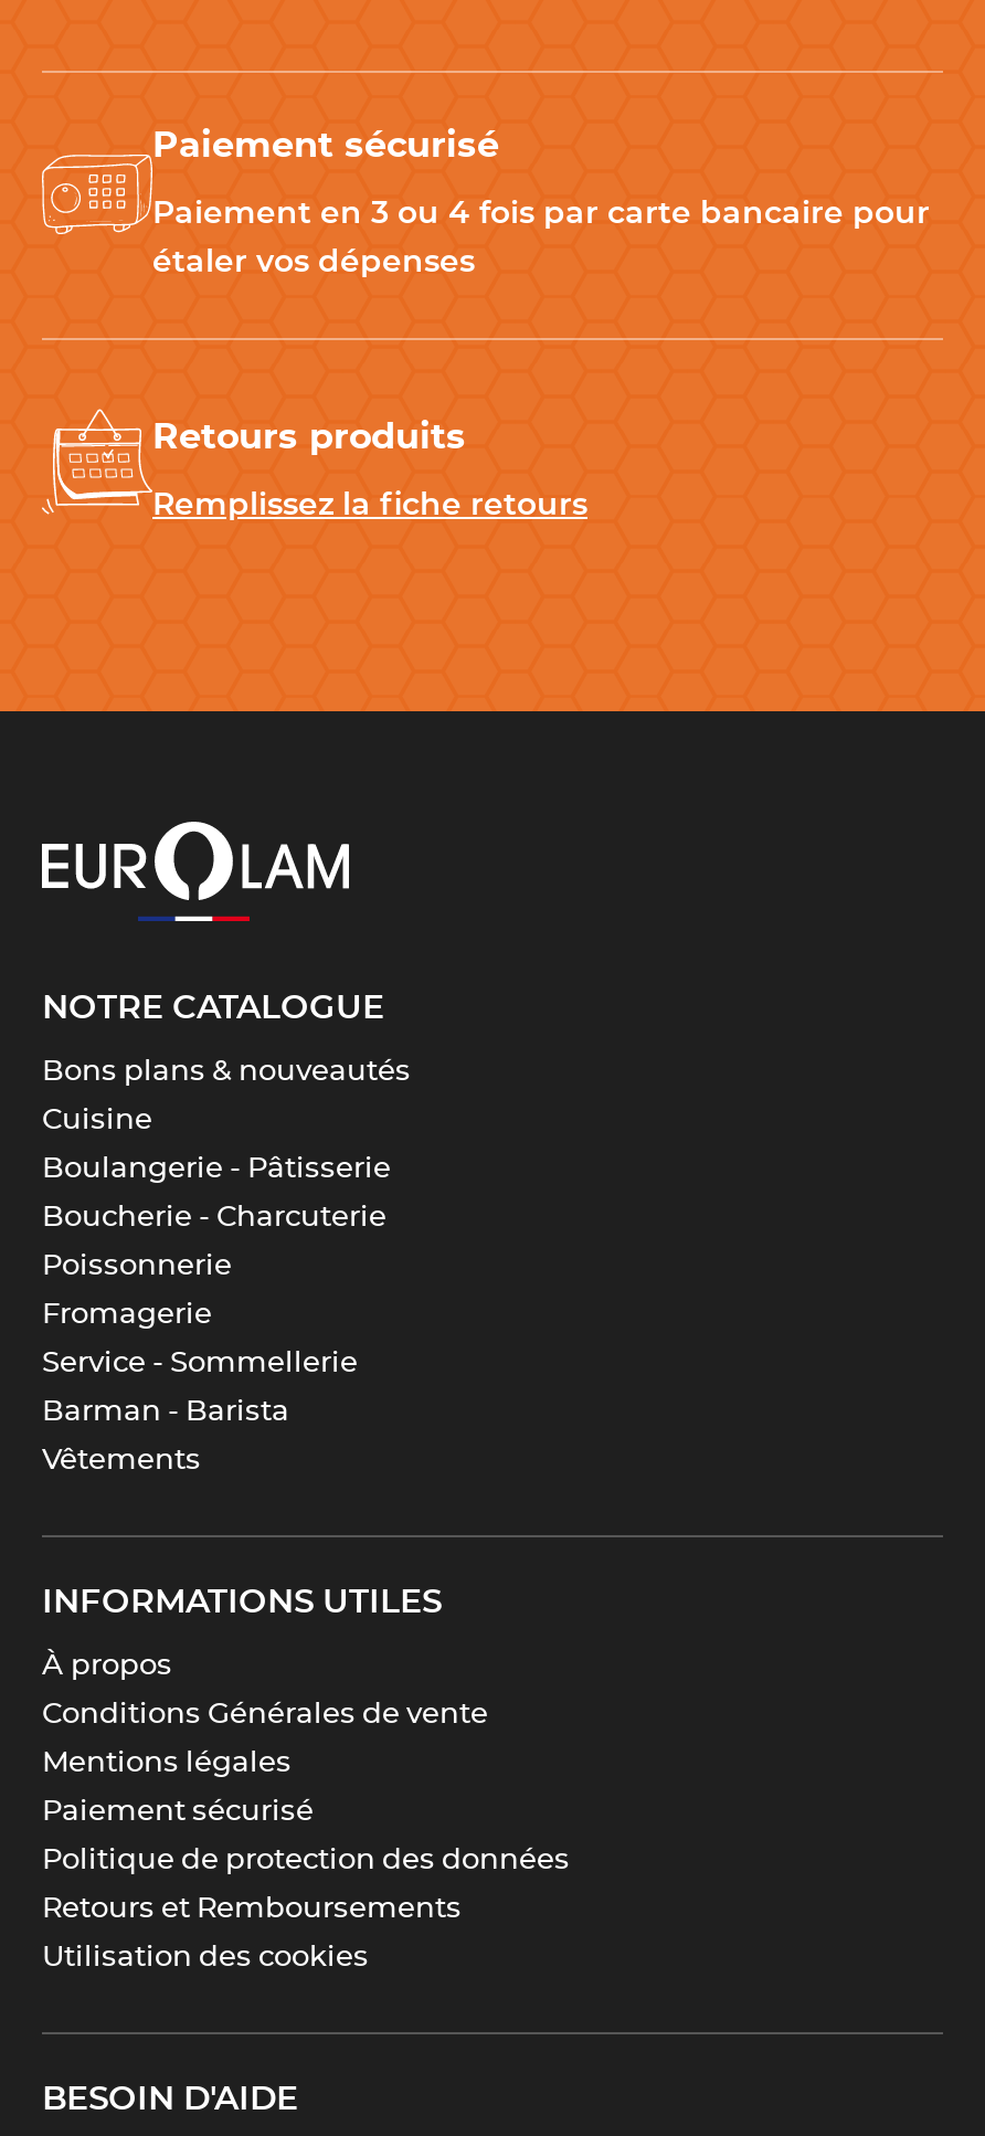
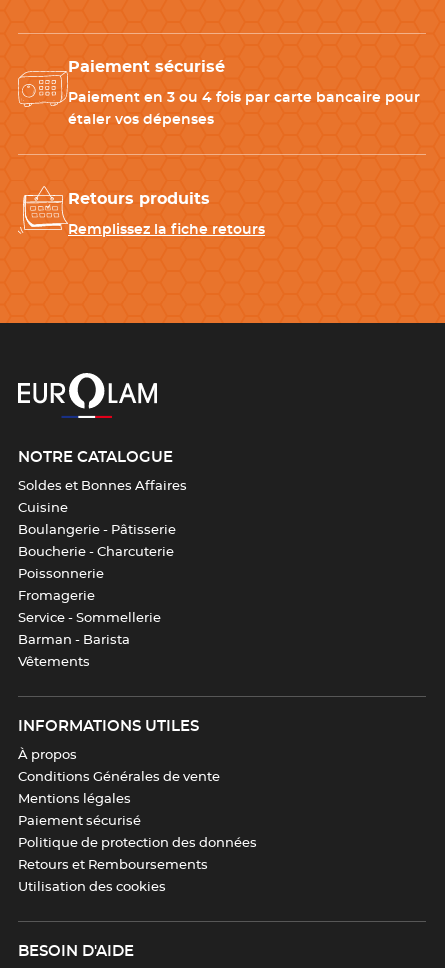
- Bons plans & nouveautés
+ Soldes et Bonnes Affaires
